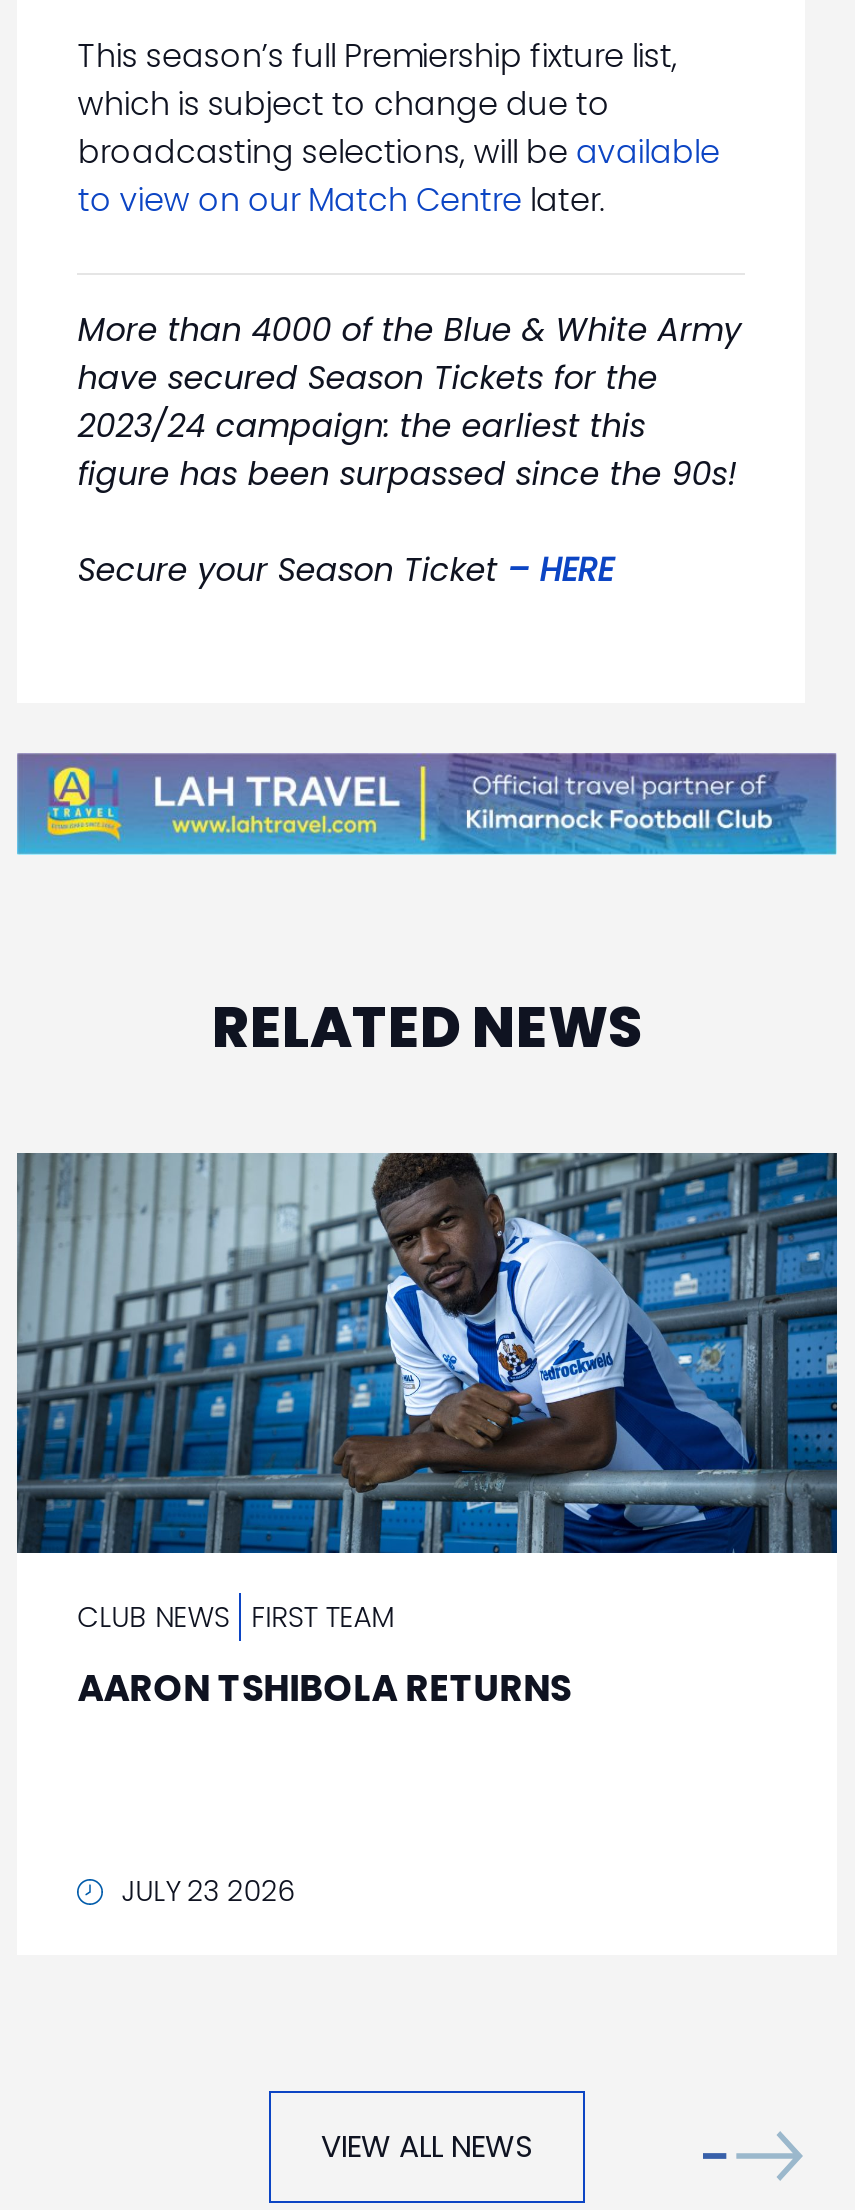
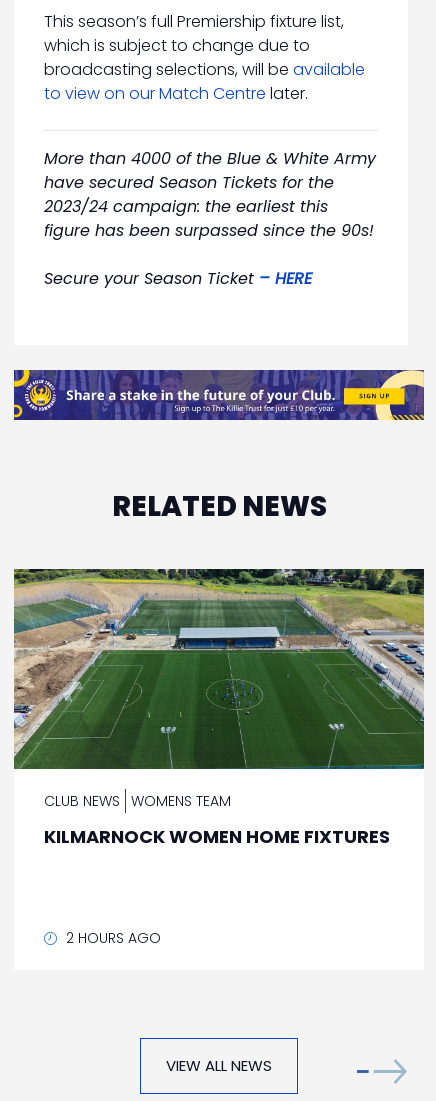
- [image]
+ [image]

- [image]
- CLUB NEWS FIRST TEAM
+ [image]
+ CLUB NEWS WOMENS TEAM

- AARON TSHIBOLA RETURNS
+ KILMARNOCK WOMEN HOME FIXTURES

- JULY 23 2026
+ 2 HOURS AGO
